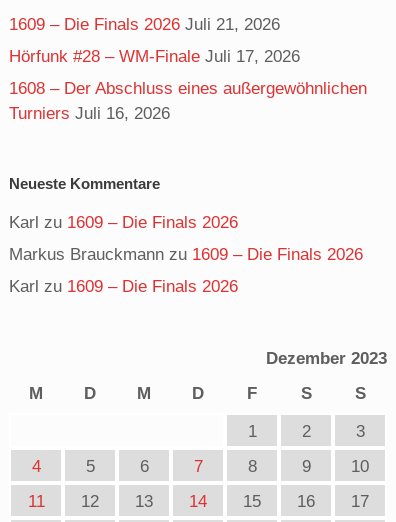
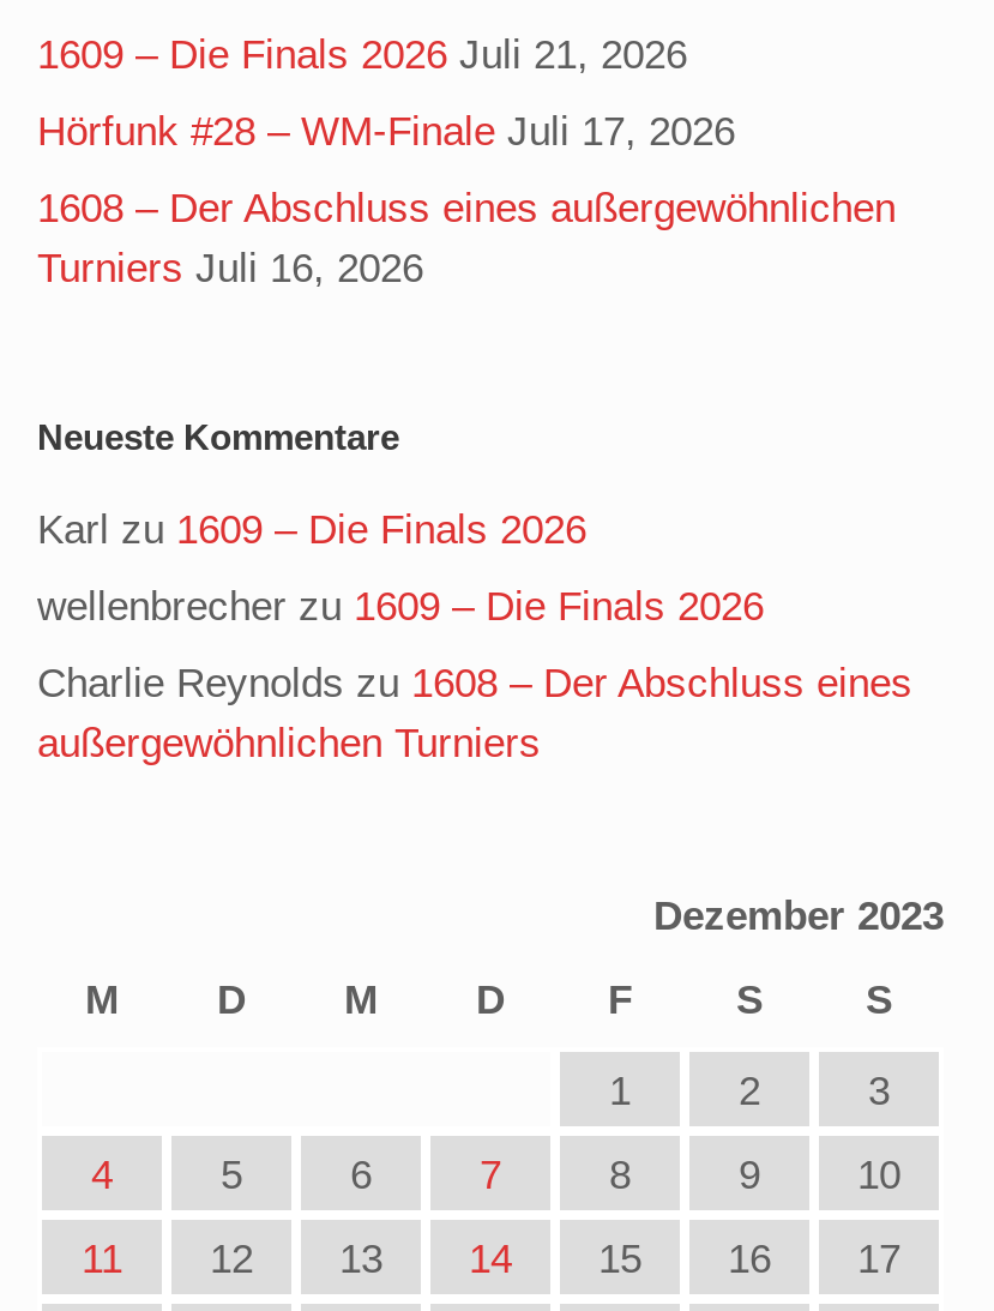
- Markus Brauckmann zu 1609 – Die Finals 2026
+ wellenbrecher zu 1609 – Die Finals 2026

- Karl zu 1609 – Die Finals 2026
+ Charlie Reynolds zu 1608 – Der Abschluss eines
+ außergewöhnlichen Turniers
